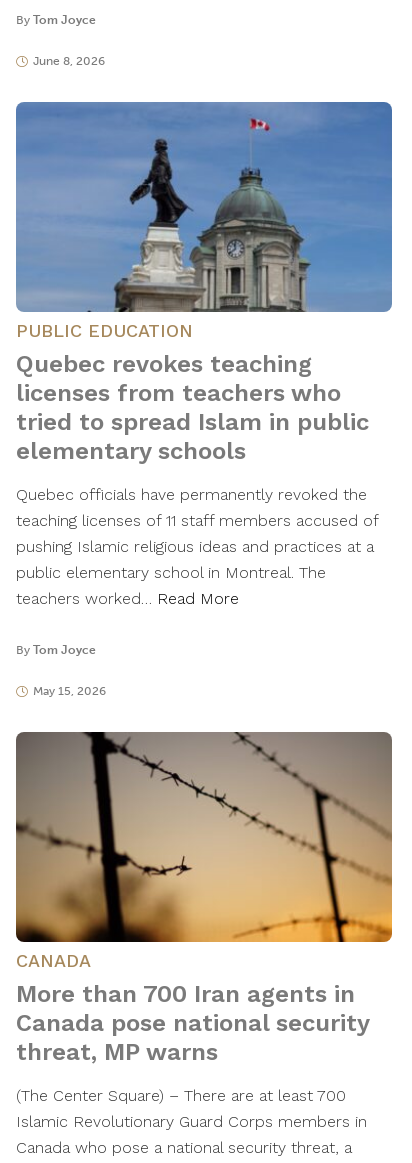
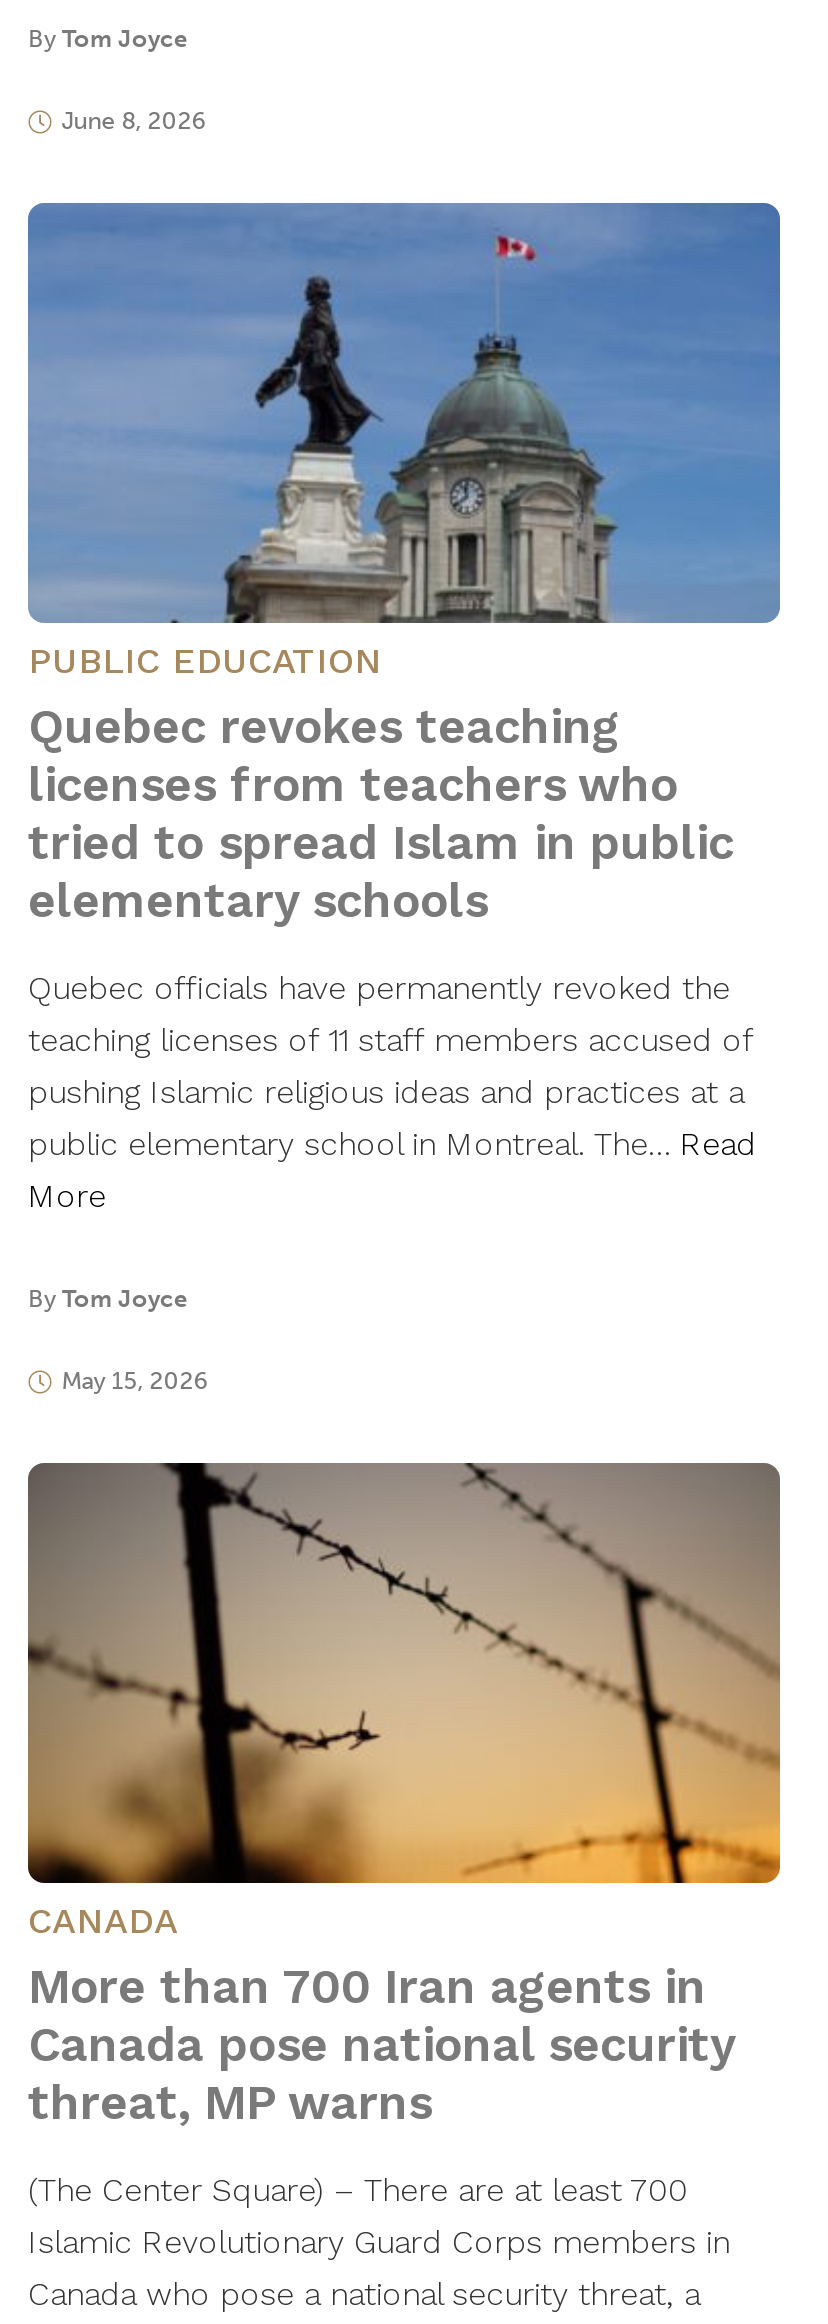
- public elementary school in Montreal. The
- teachers worked… Read More
+ public elementary school in Montreal. The… Read
+ More
